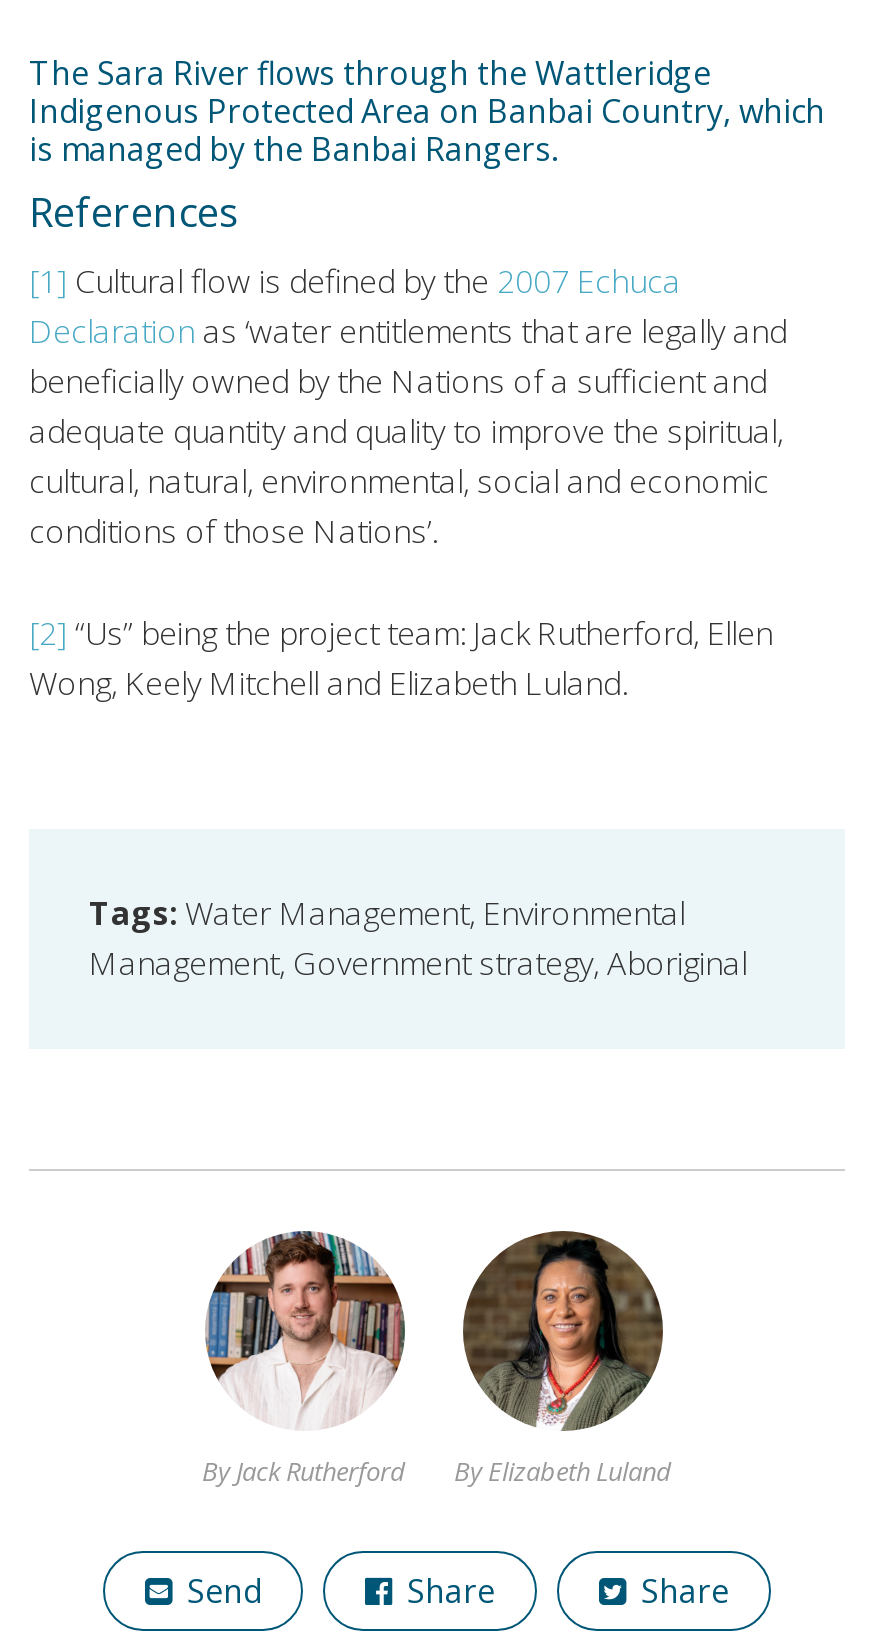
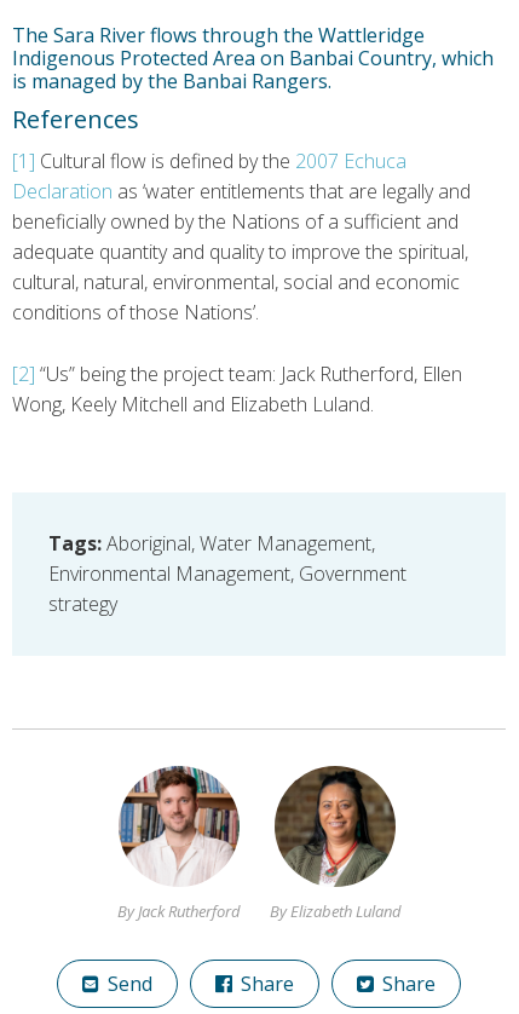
- Tags: Water Management, Environmental
- Management, Government strategy, Aboriginal
+ Tags: Aboriginal, Water Management,
+ Environmental Management, Government
+ strategy
